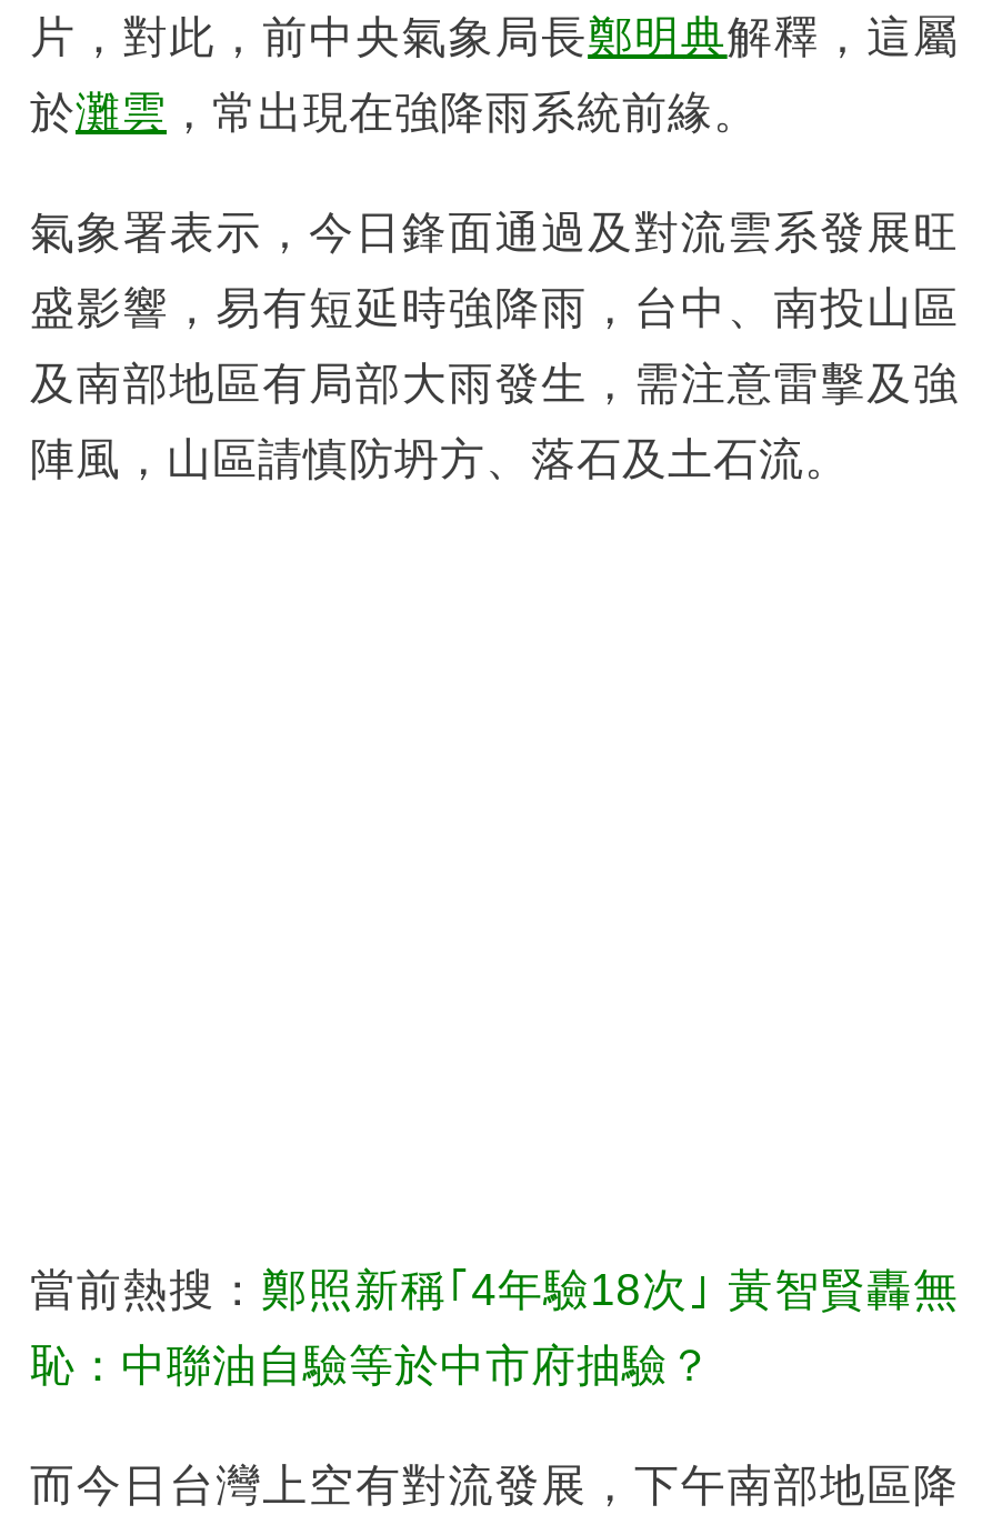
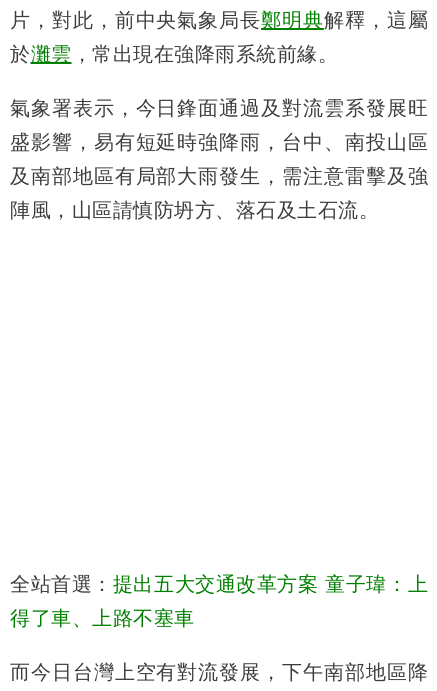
- 當前熱搜：鄭照新稱｢4年驗18次｣ 黃智賢轟無
+ 全站首選：提出五大交通改革方案 童子瑋：上

- 恥：中聯油自驗等於中市府抽驗？
+ 得了車、上路不塞車
